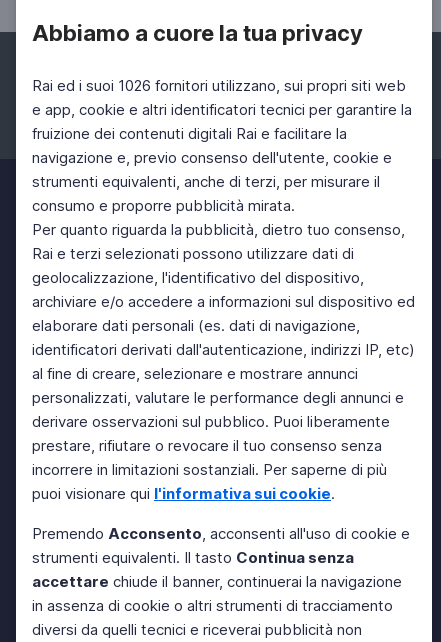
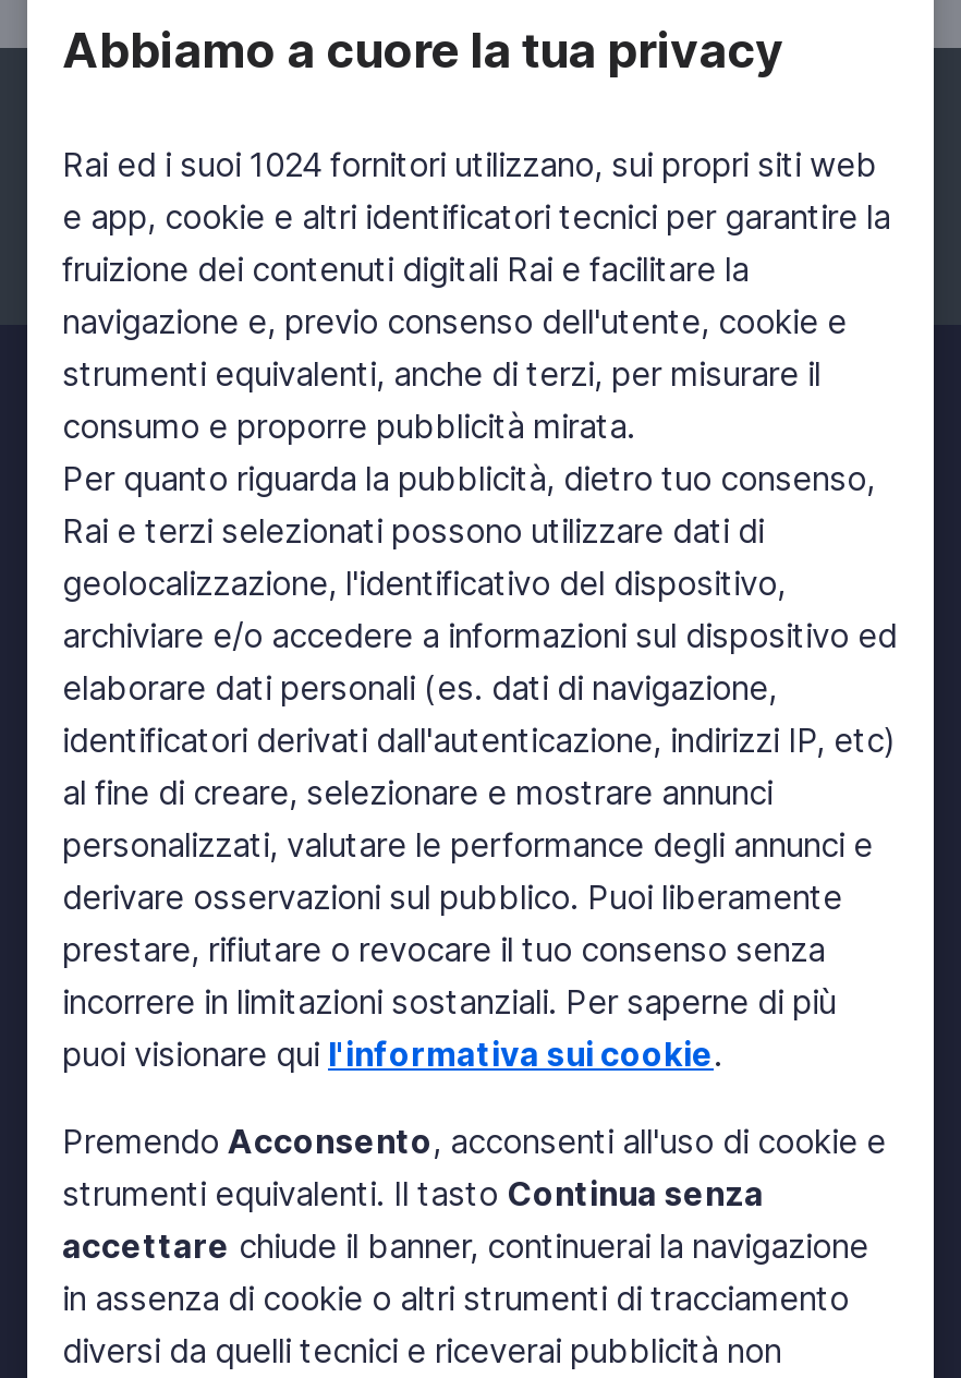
- Rai ed i suoi 1026 fornitori utilizzano, sui propri siti web
+ Rai ed i suoi 1024 fornitori utilizzano, sui propri siti web
